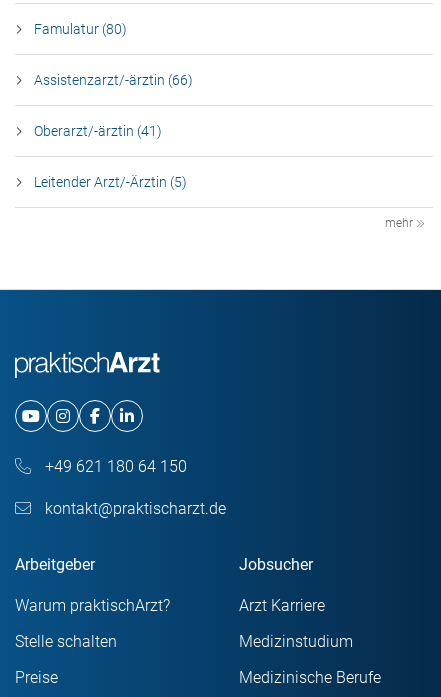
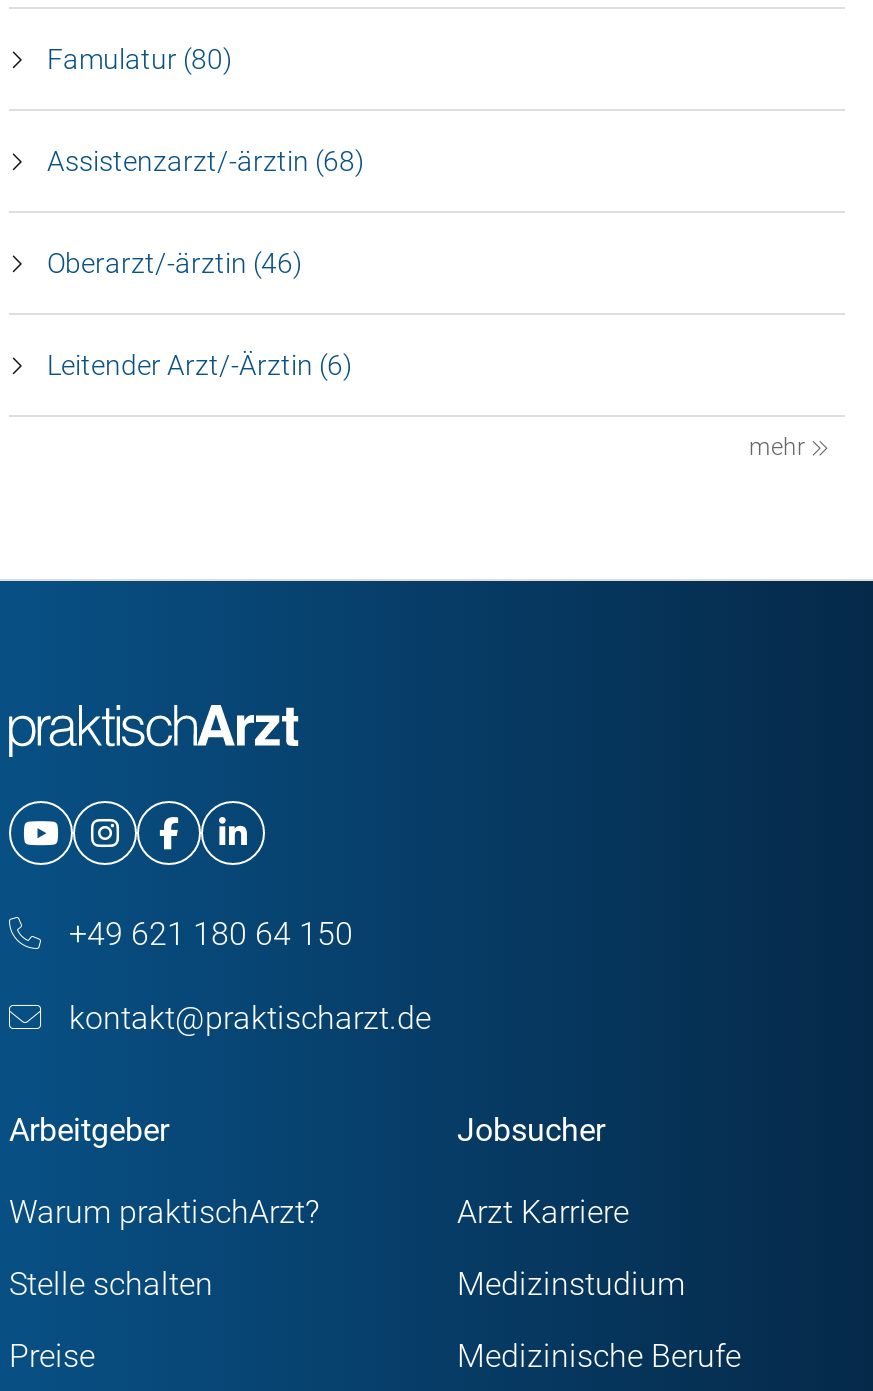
- Assistenzarzt/-ärztin (66)
+ Assistenzarzt/-ärztin (68)

- Oberarzt/-ärztin (41)
+ Oberarzt/-ärztin (46)

- Leitender Arzt/-Ärztin (5)
+ Leitender Arzt/-Ärztin (6)
